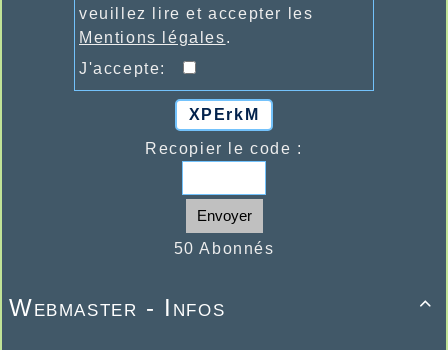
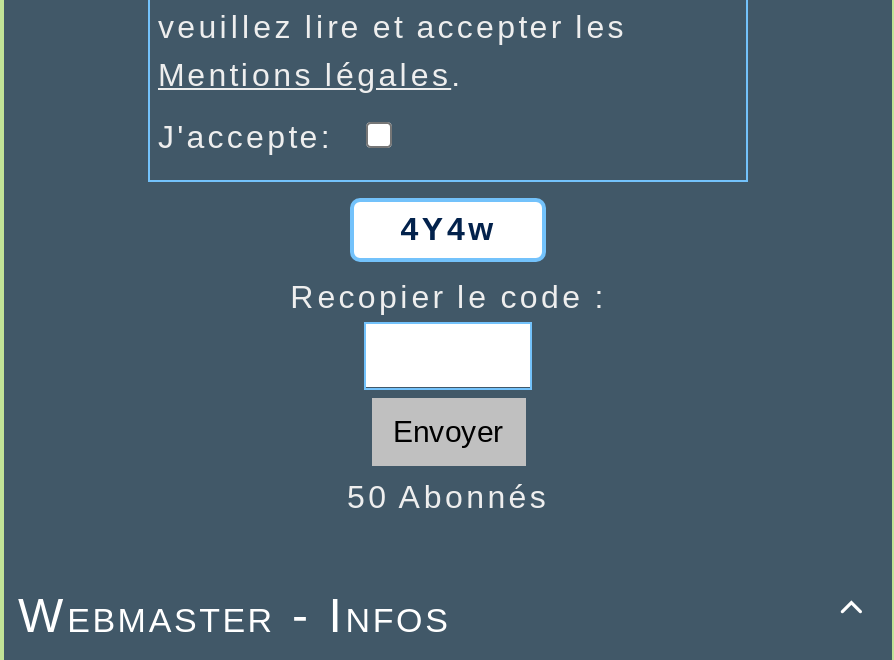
- XPErkM
+ 4Y4w
